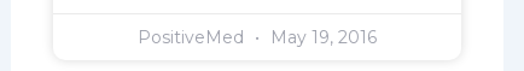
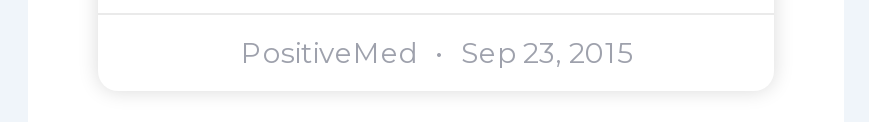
- PositiveMed May 19, 2016
+ PositiveMed Sep 23, 2015
